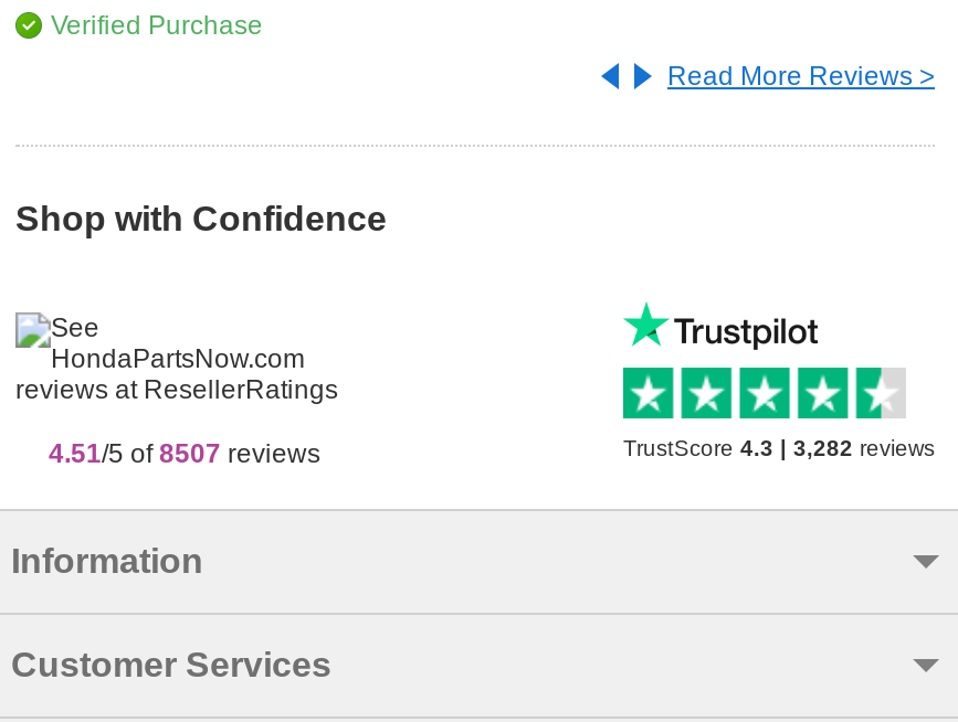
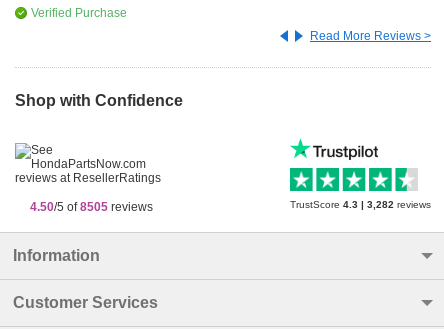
- 4.51/5 of 8507 reviews
+ 4.50/5 of 8505 reviews
